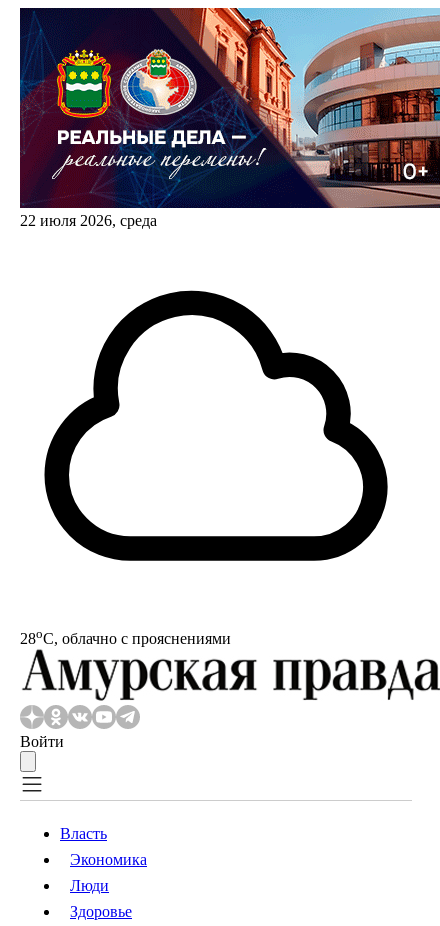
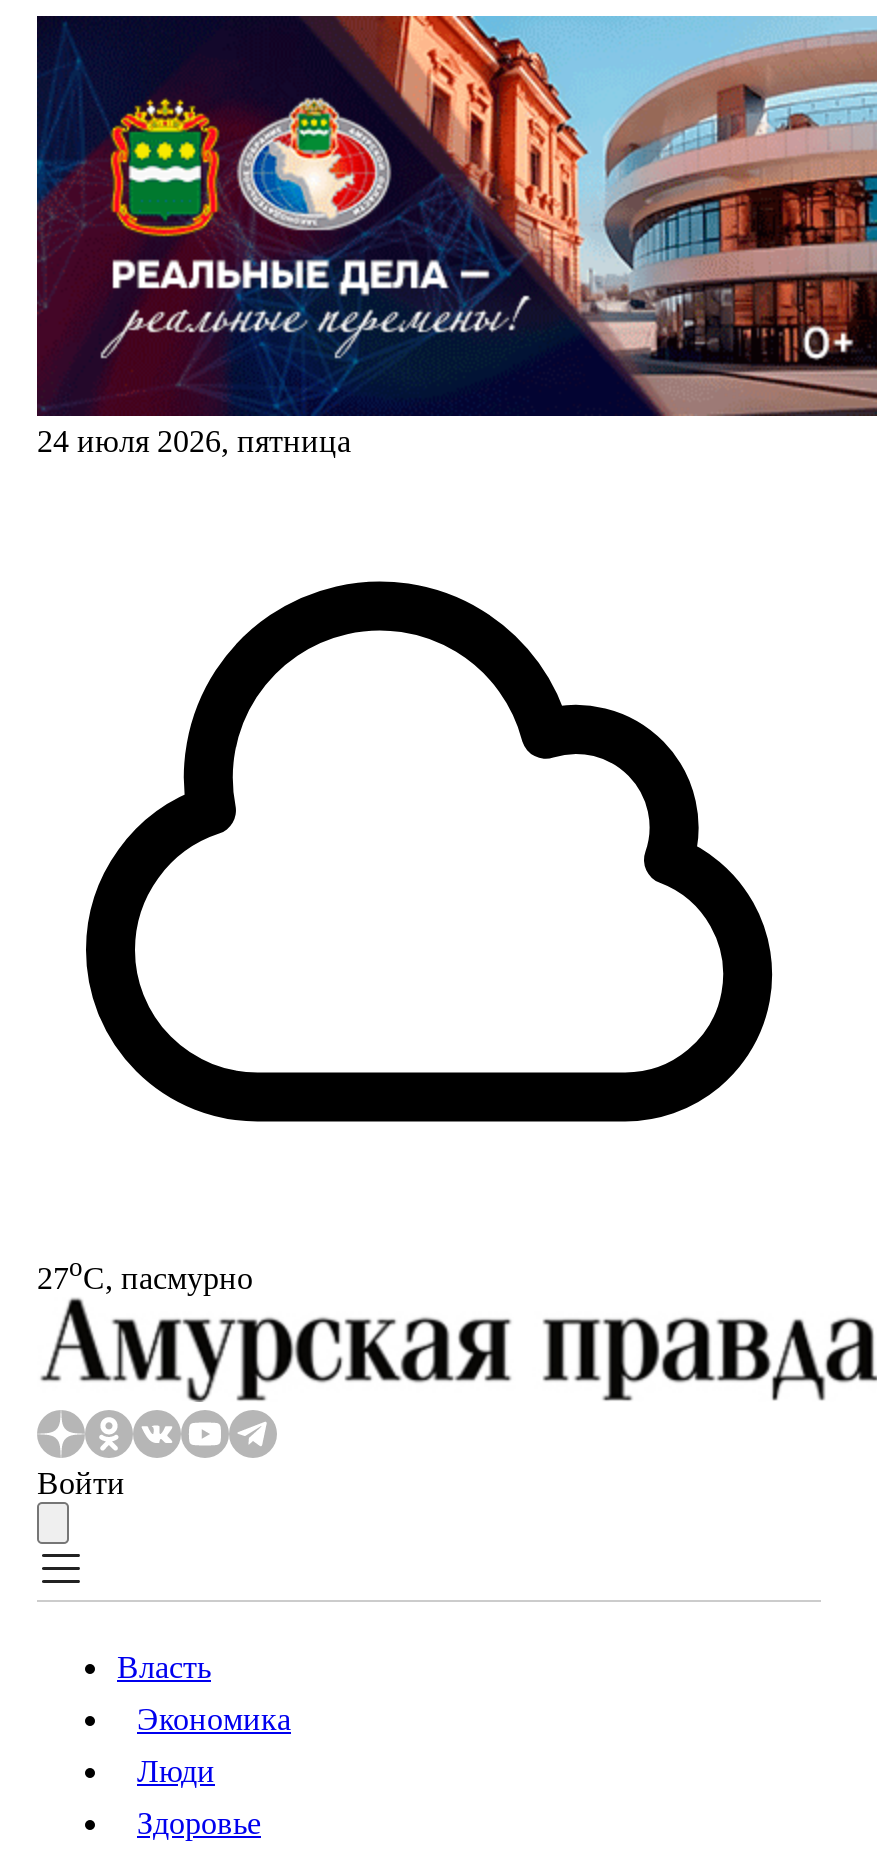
- 22 июля 2026, среда
+ 24 июля 2026, пятница

- 28oС, облачно с прояснениями
+ 27oС, пасмурно
